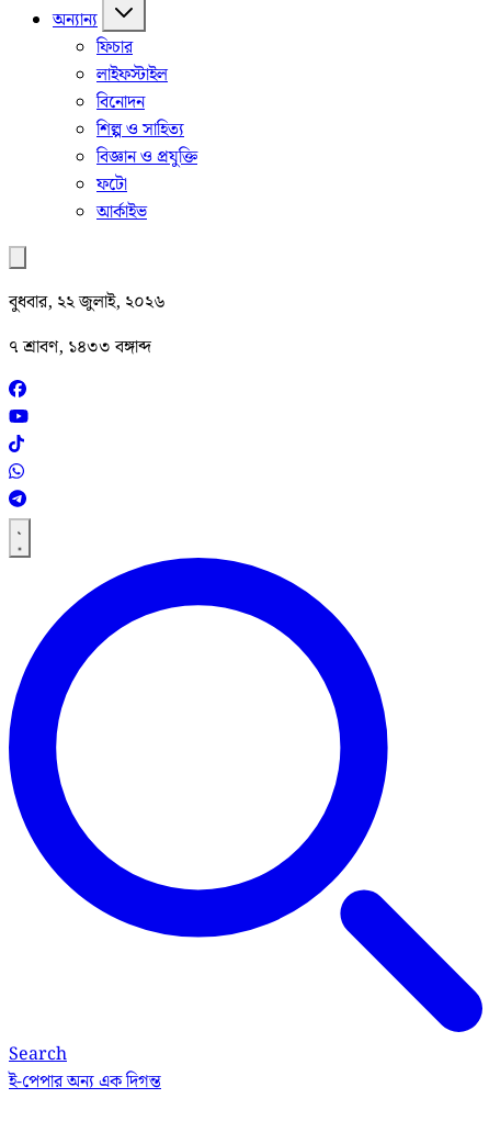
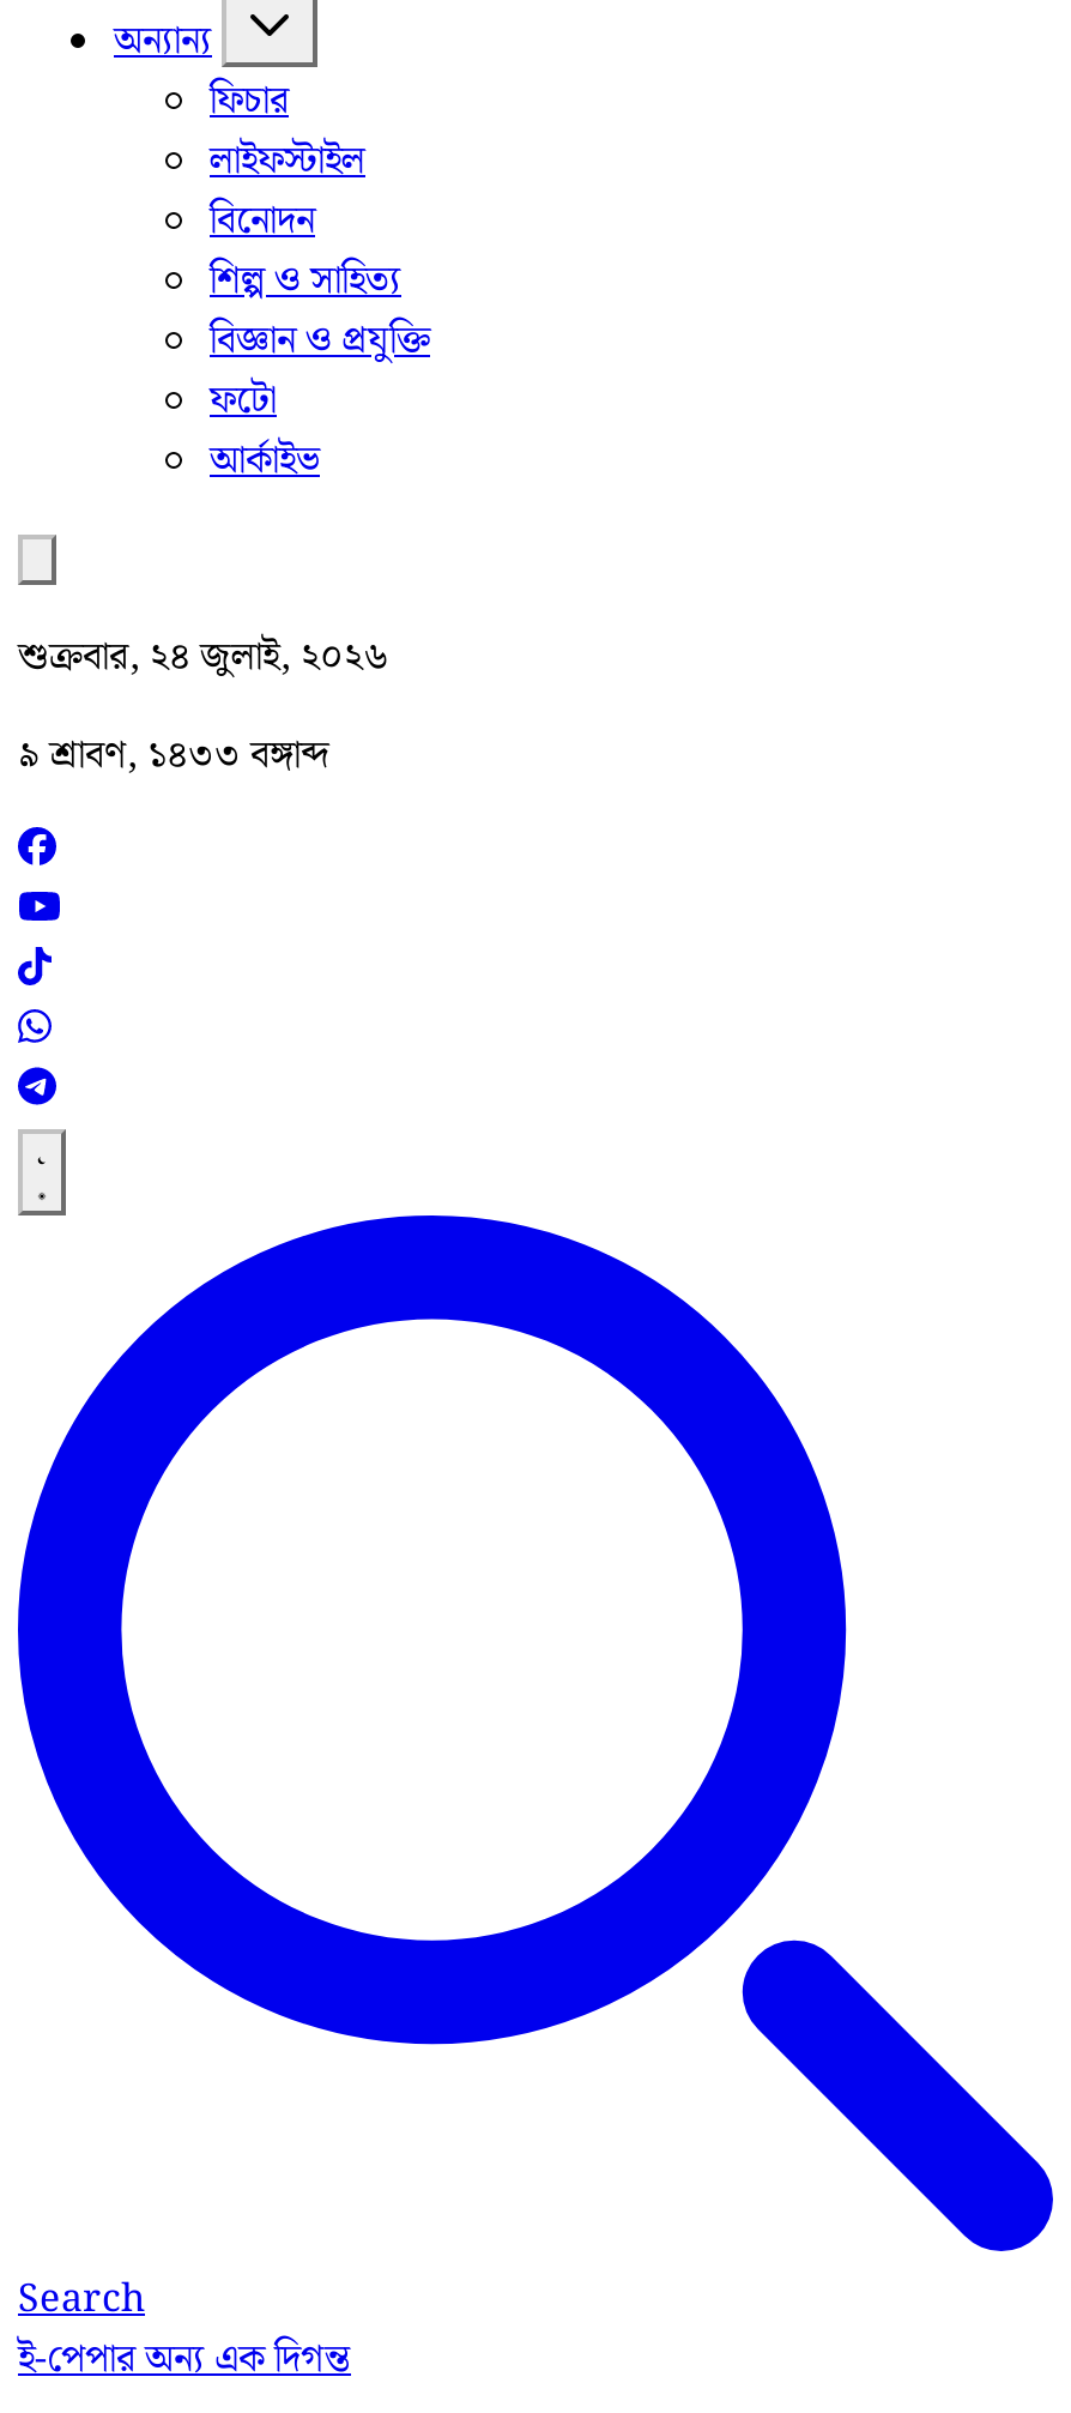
- বুধবার, ২২ জুলাই, ২০২৬
+ শুক্রবার, ২৪ জুলাই, ২০২৬

- ৭ শ্রাবণ, ১৪৩৩ বঙ্গাব্দ
+ ৯ শ্রাবণ, ১৪৩৩ বঙ্গাব্দ
